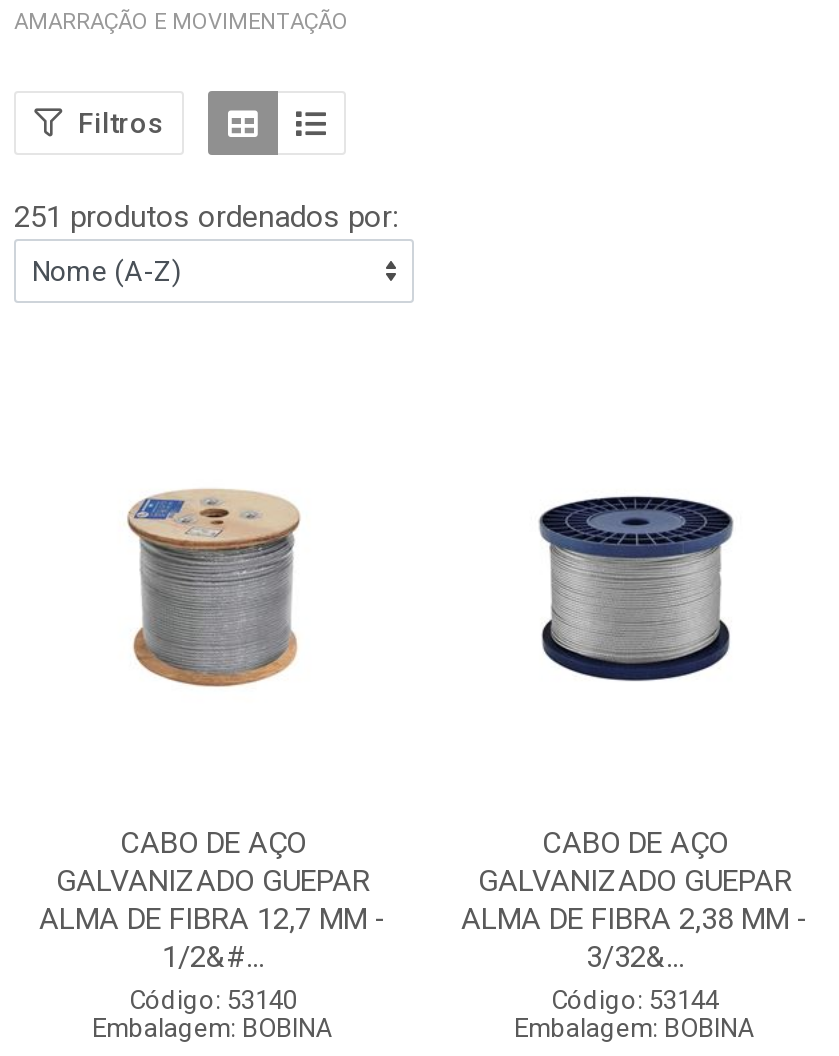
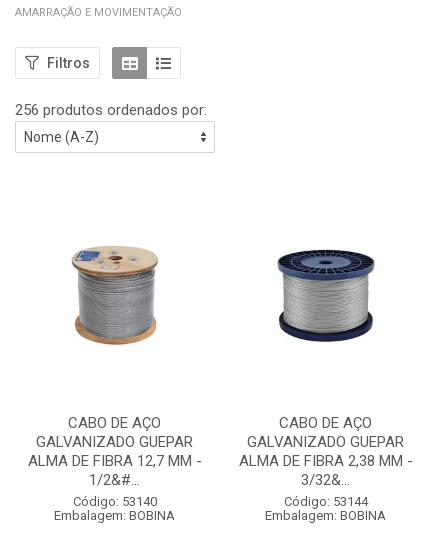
- 251 produtos ordenados por:
+ 256 produtos ordenados por:
